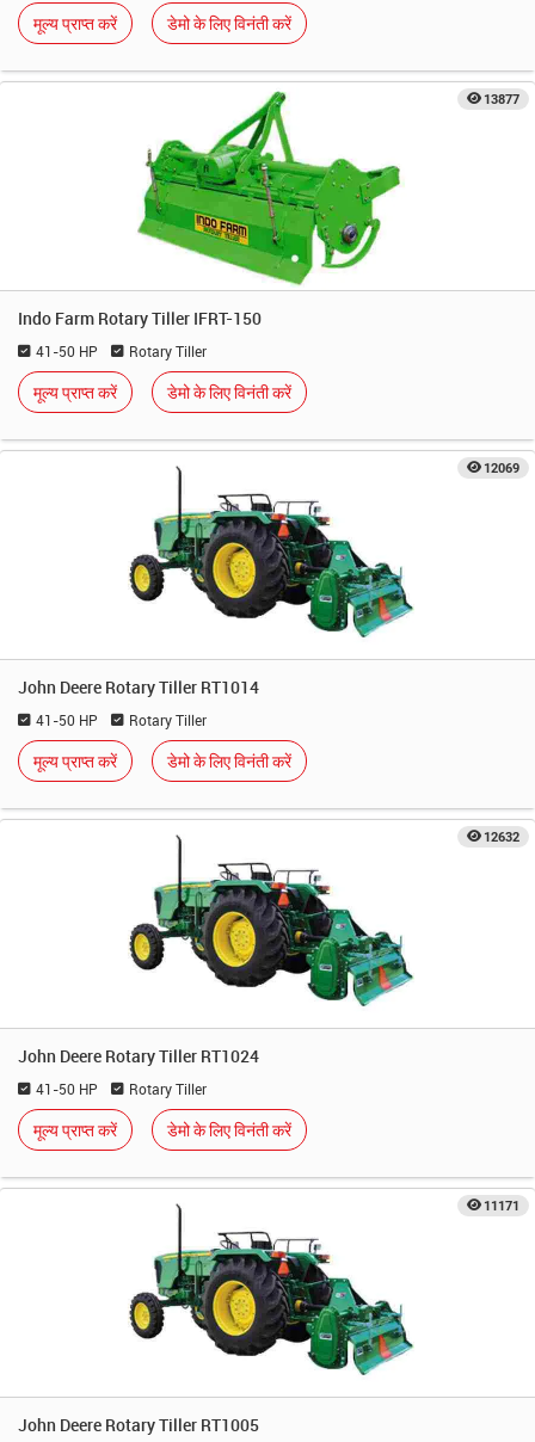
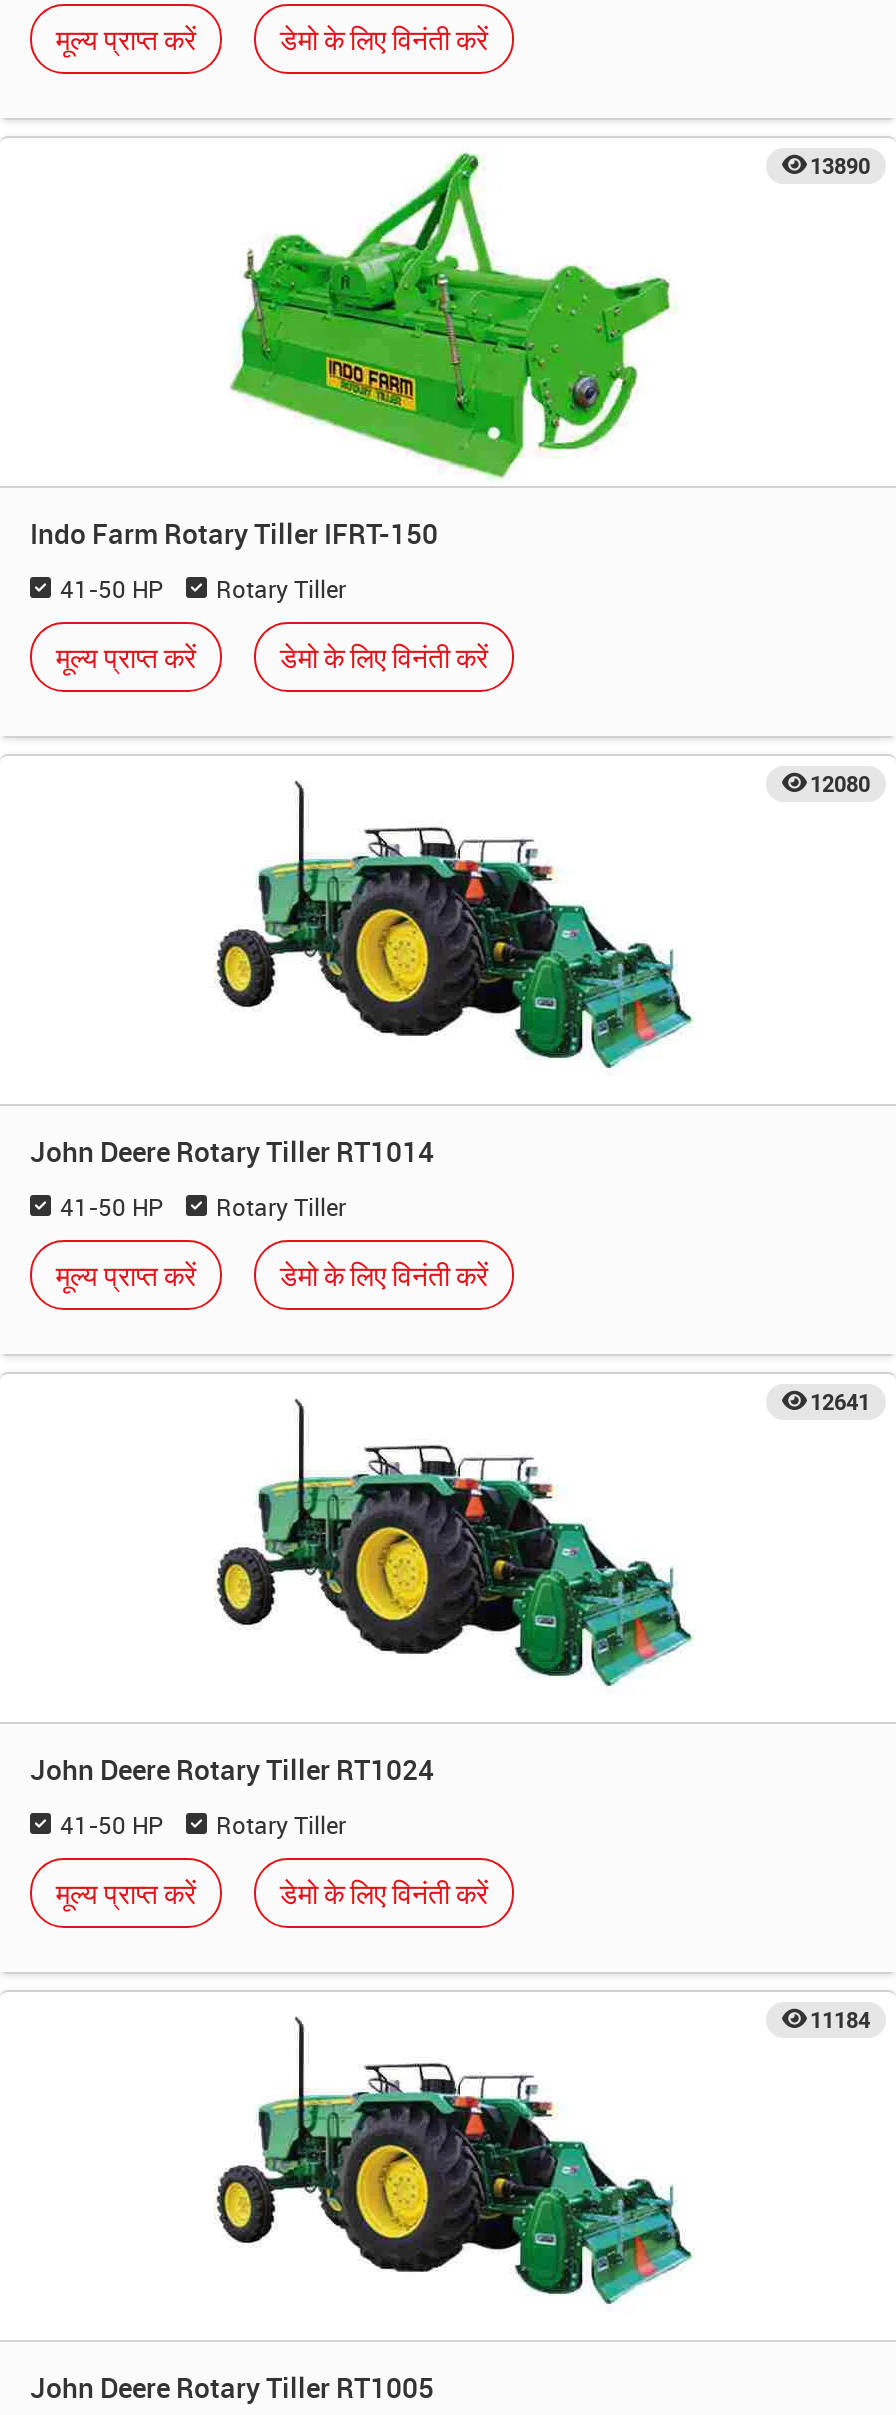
- 13877
+ 13890

- 12069
+ 12080

- 12632
+ 12641

- 11171
+ 11184
